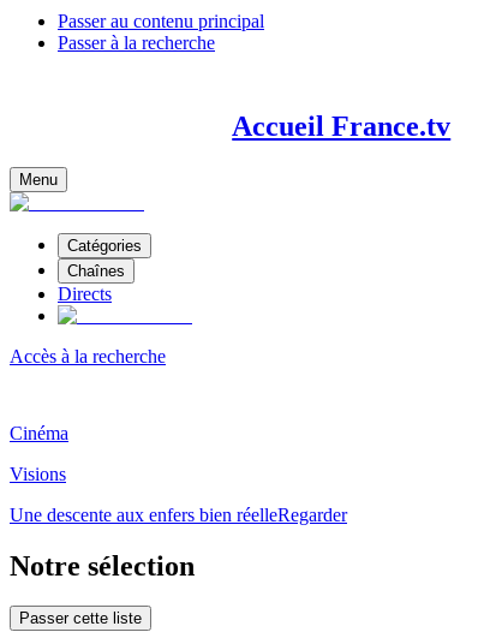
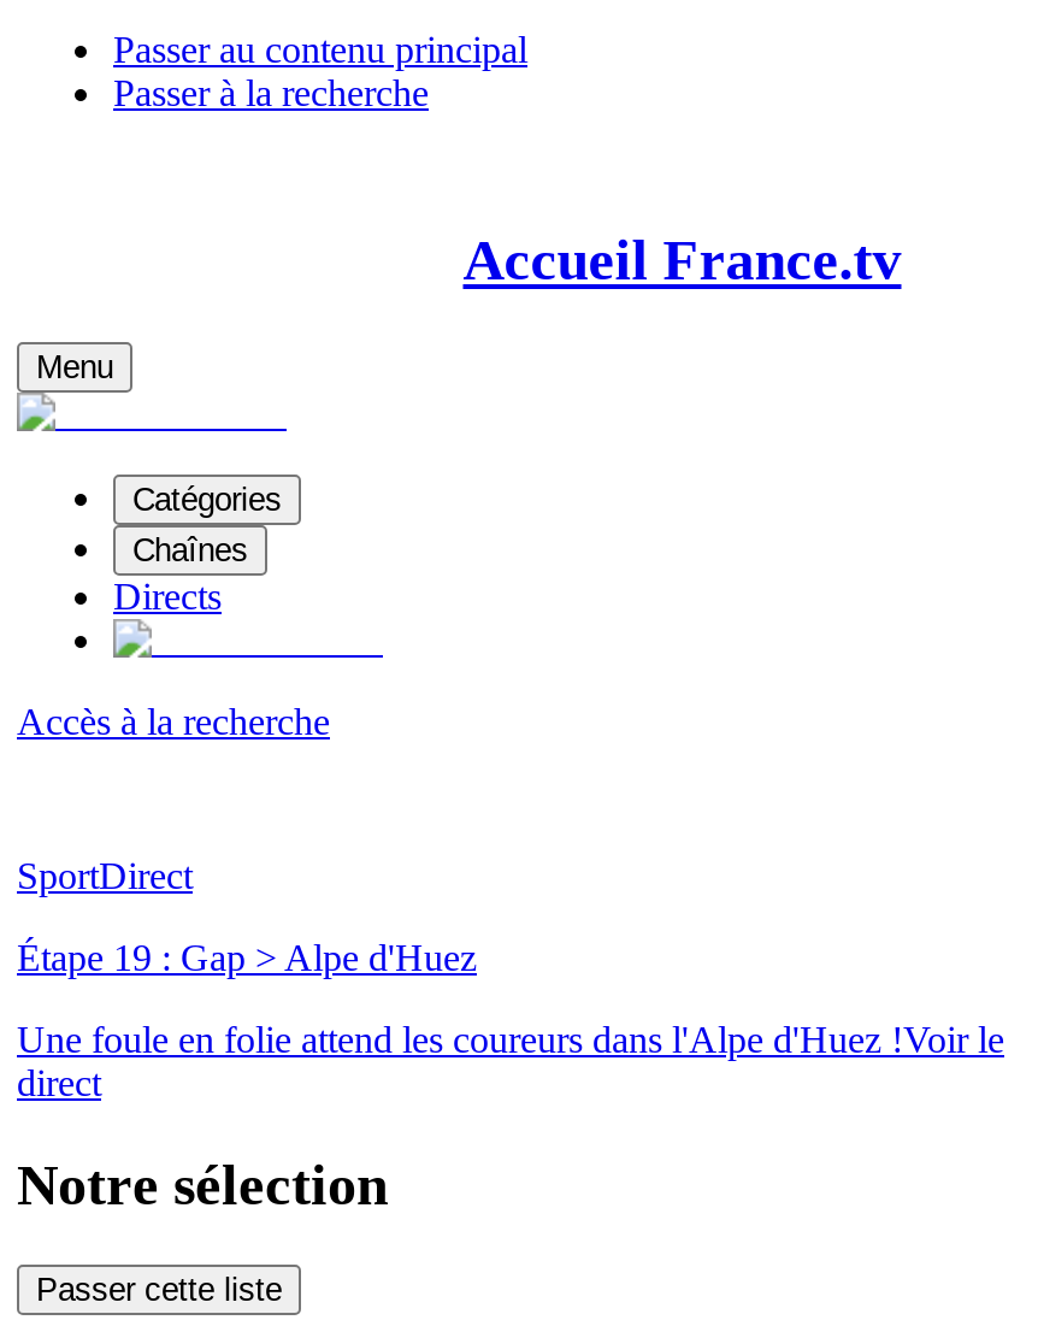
- Cinéma
+ SportDirect

- Visions
+ Étape 19 : Gap > Alpe d'Huez

- Une descente aux enfers bien réelleRegarder
+ Une foule en folie attend les coureurs dans l'Alpe d'Huez ! Voir le
+ direct
